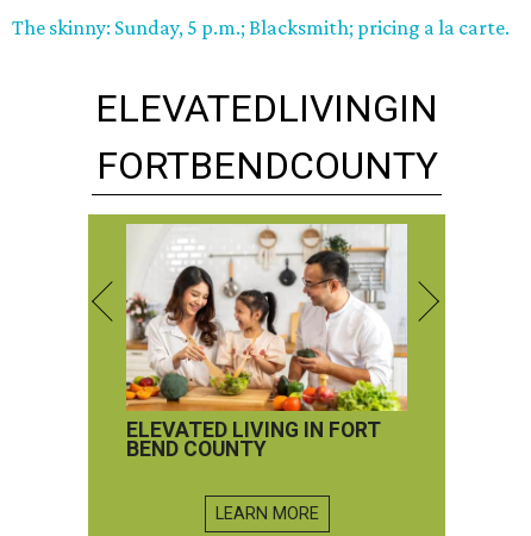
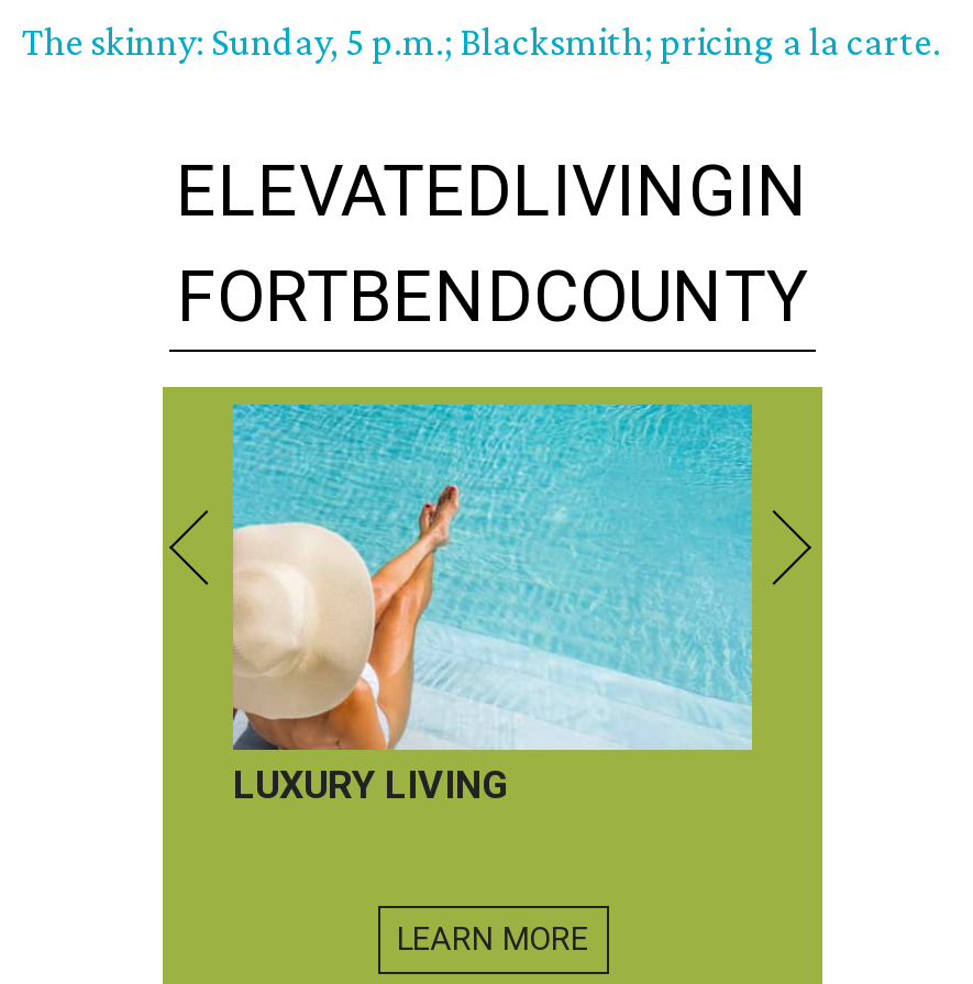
- [image]
- ELEVATED LIVING IN FORT
- BEND COUNTY
+ [image]
+ LUXURY LIVING
